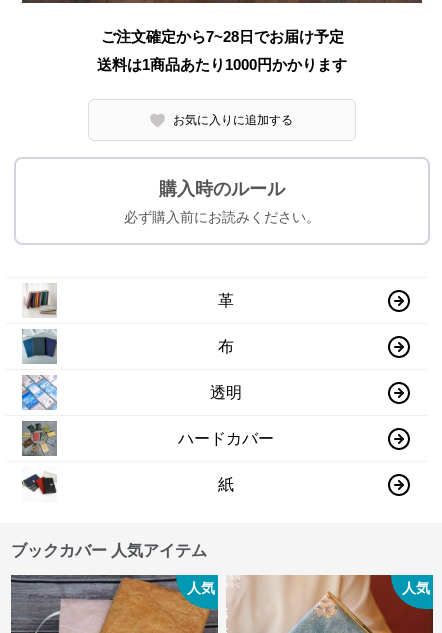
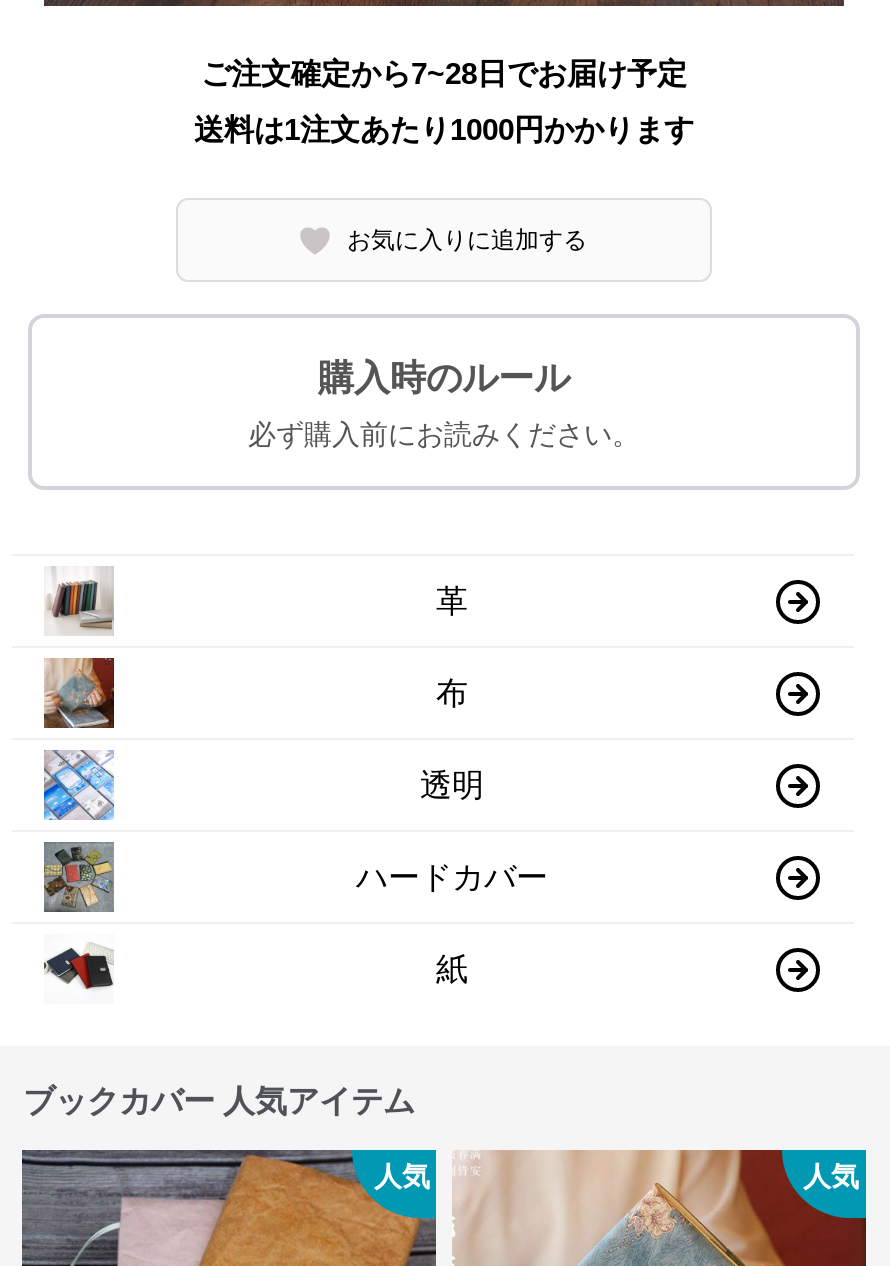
- 送料は1商品あたり1000円かかります
+ 送料は1注文あたり1000円かかります

- [image]
+ [image]
